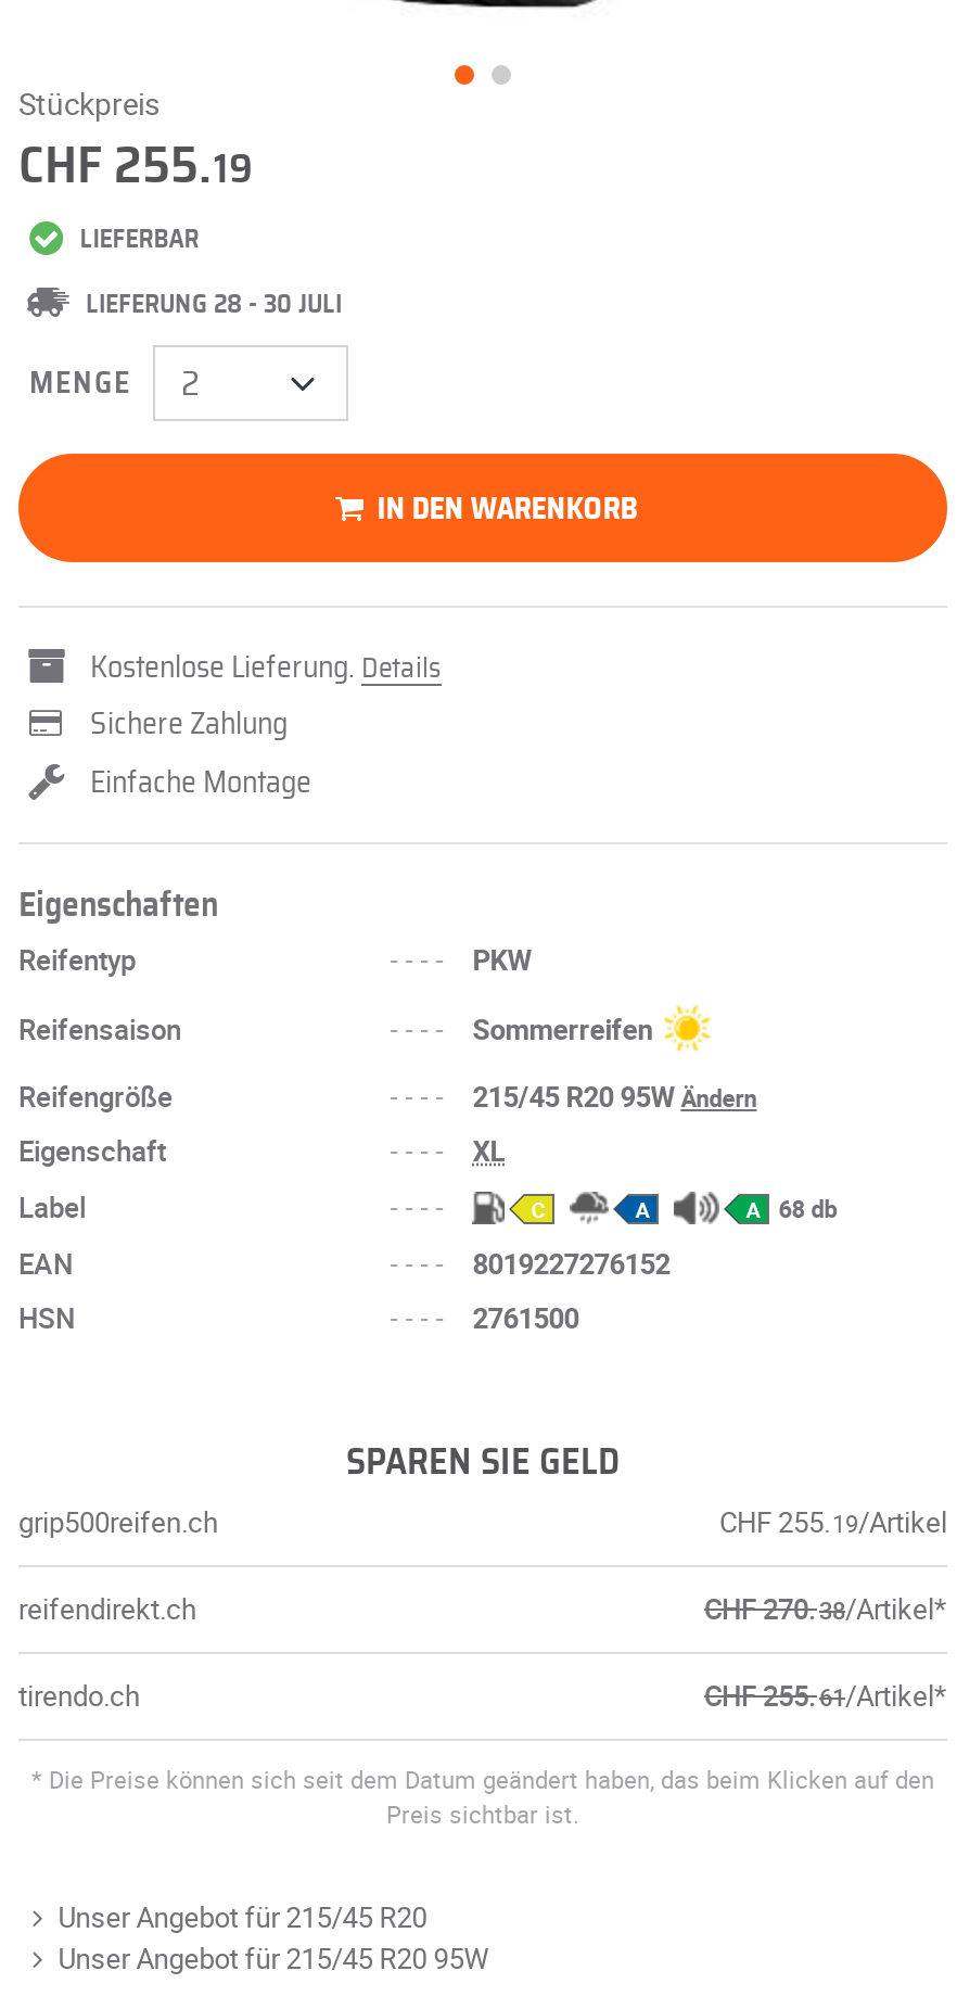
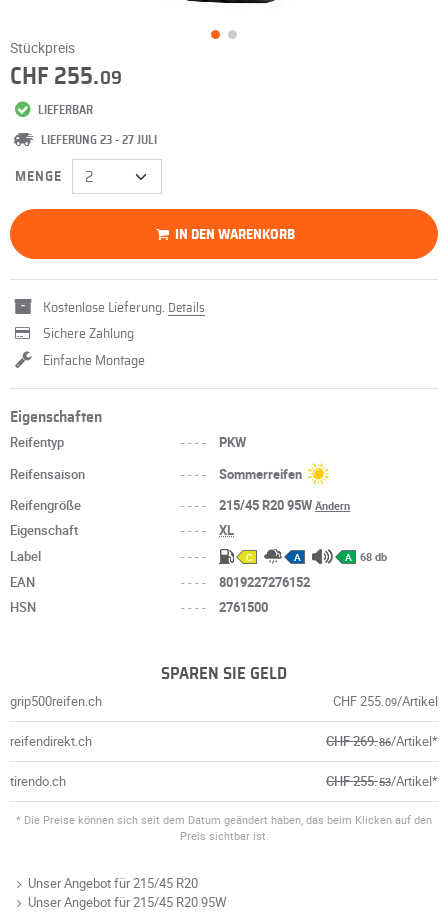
- CHF 255.19
+ CHF 255.09

- LIEFERUNG 28 - 30 JULI
+ LIEFERUNG 23 - 27 JULI

- CHF 255.19/Artikel
+ CHF 255.09/Artikel

- CHF 270.38/Artikel*
+ CHF 269.86/Artikel*

- CHF 255.61/Artikel*
+ CHF 255.53/Artikel*
